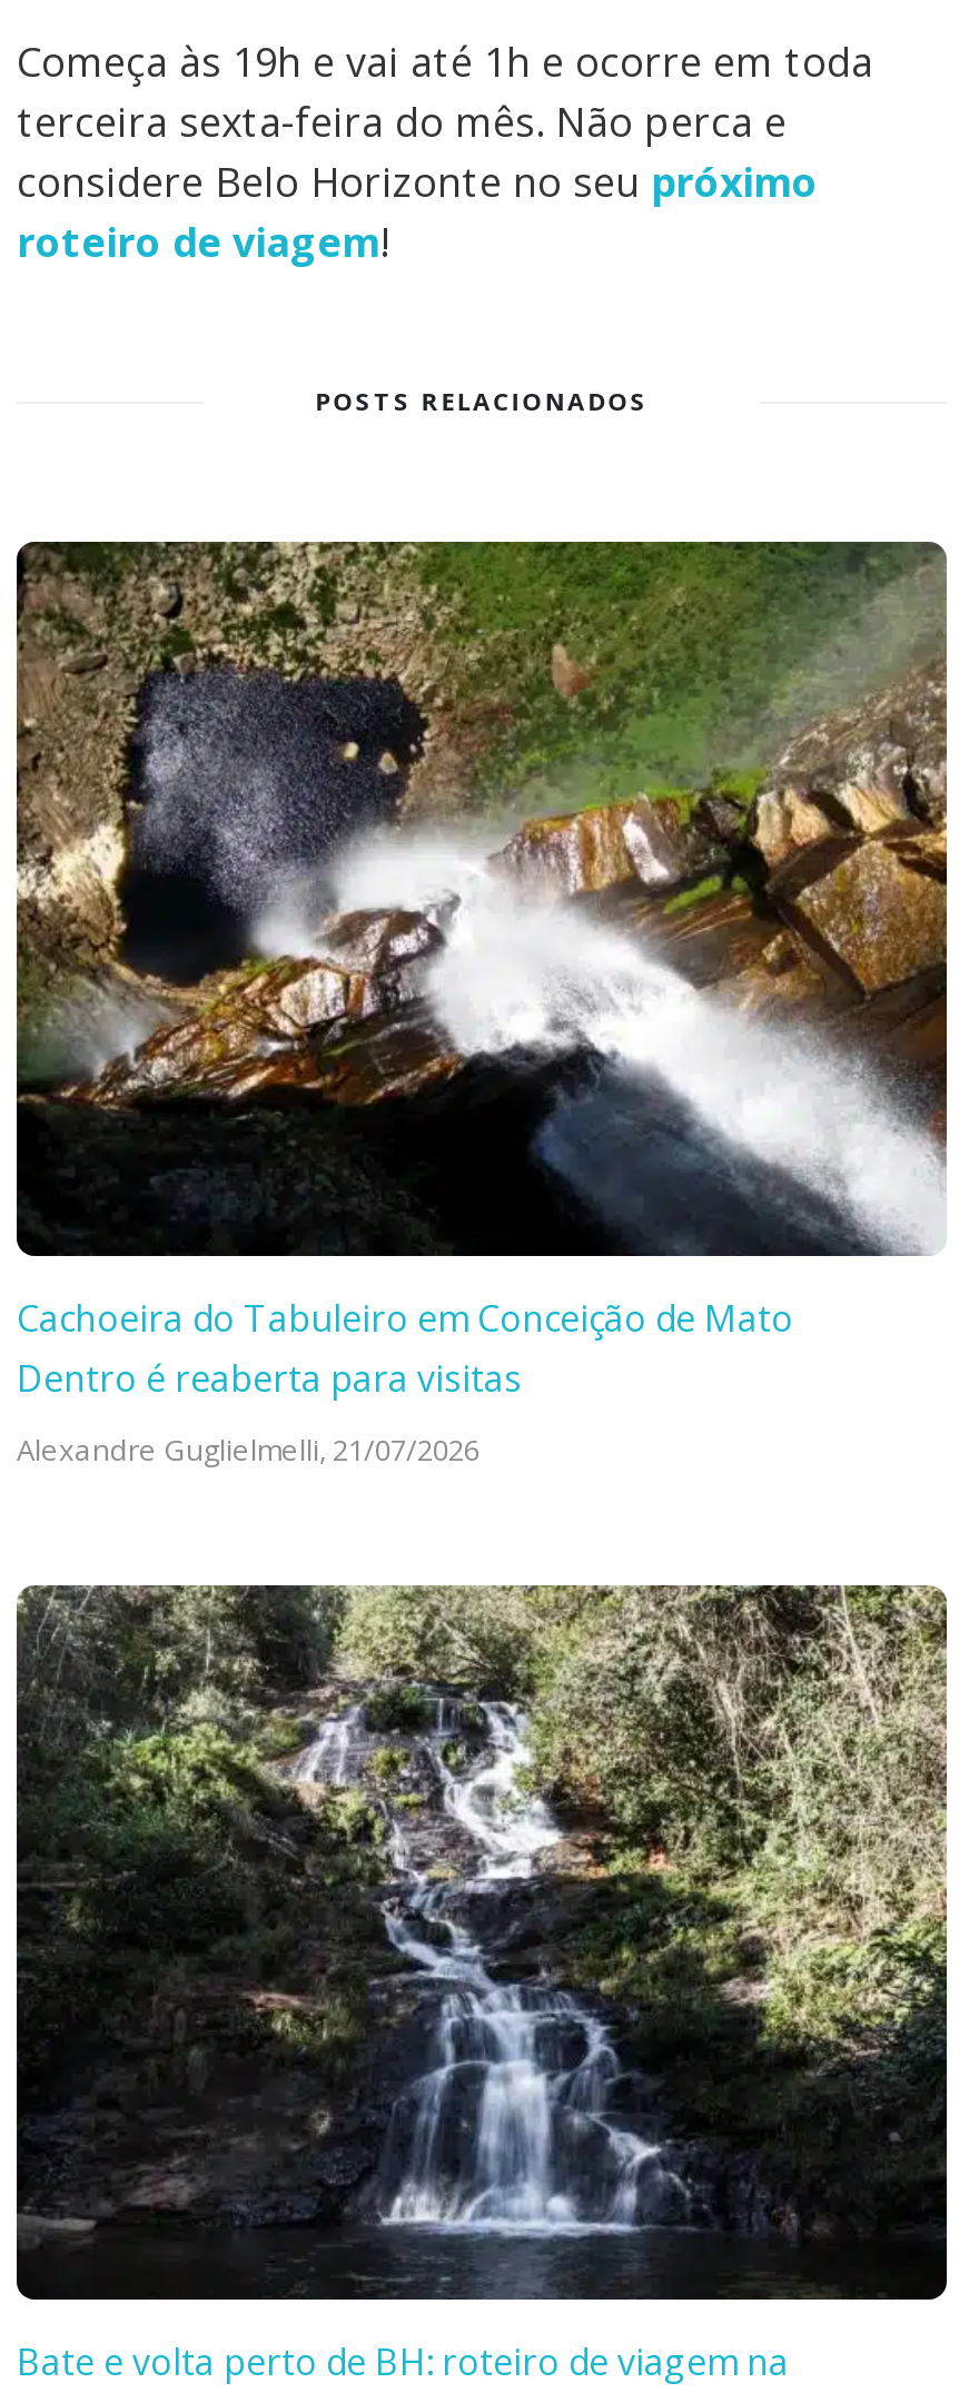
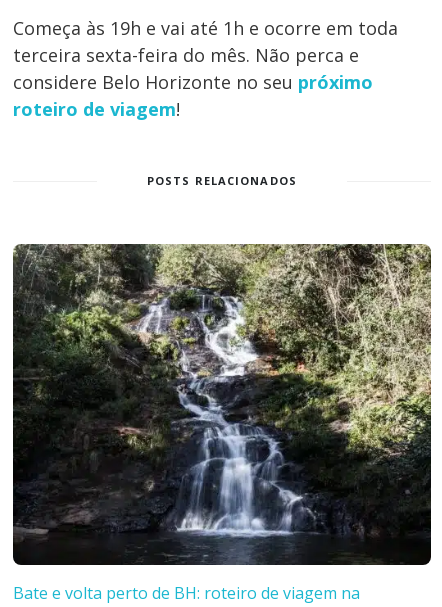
- [image]
- Cachoeira do Tabuleiro em Conceição de Mato
- Dentro é reaberta para visitas
- Alexandre Guglielmelli, 21/07/2026
